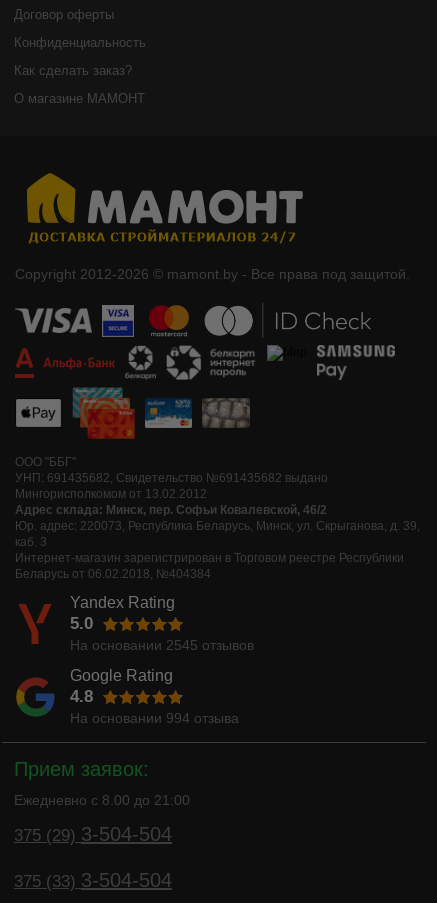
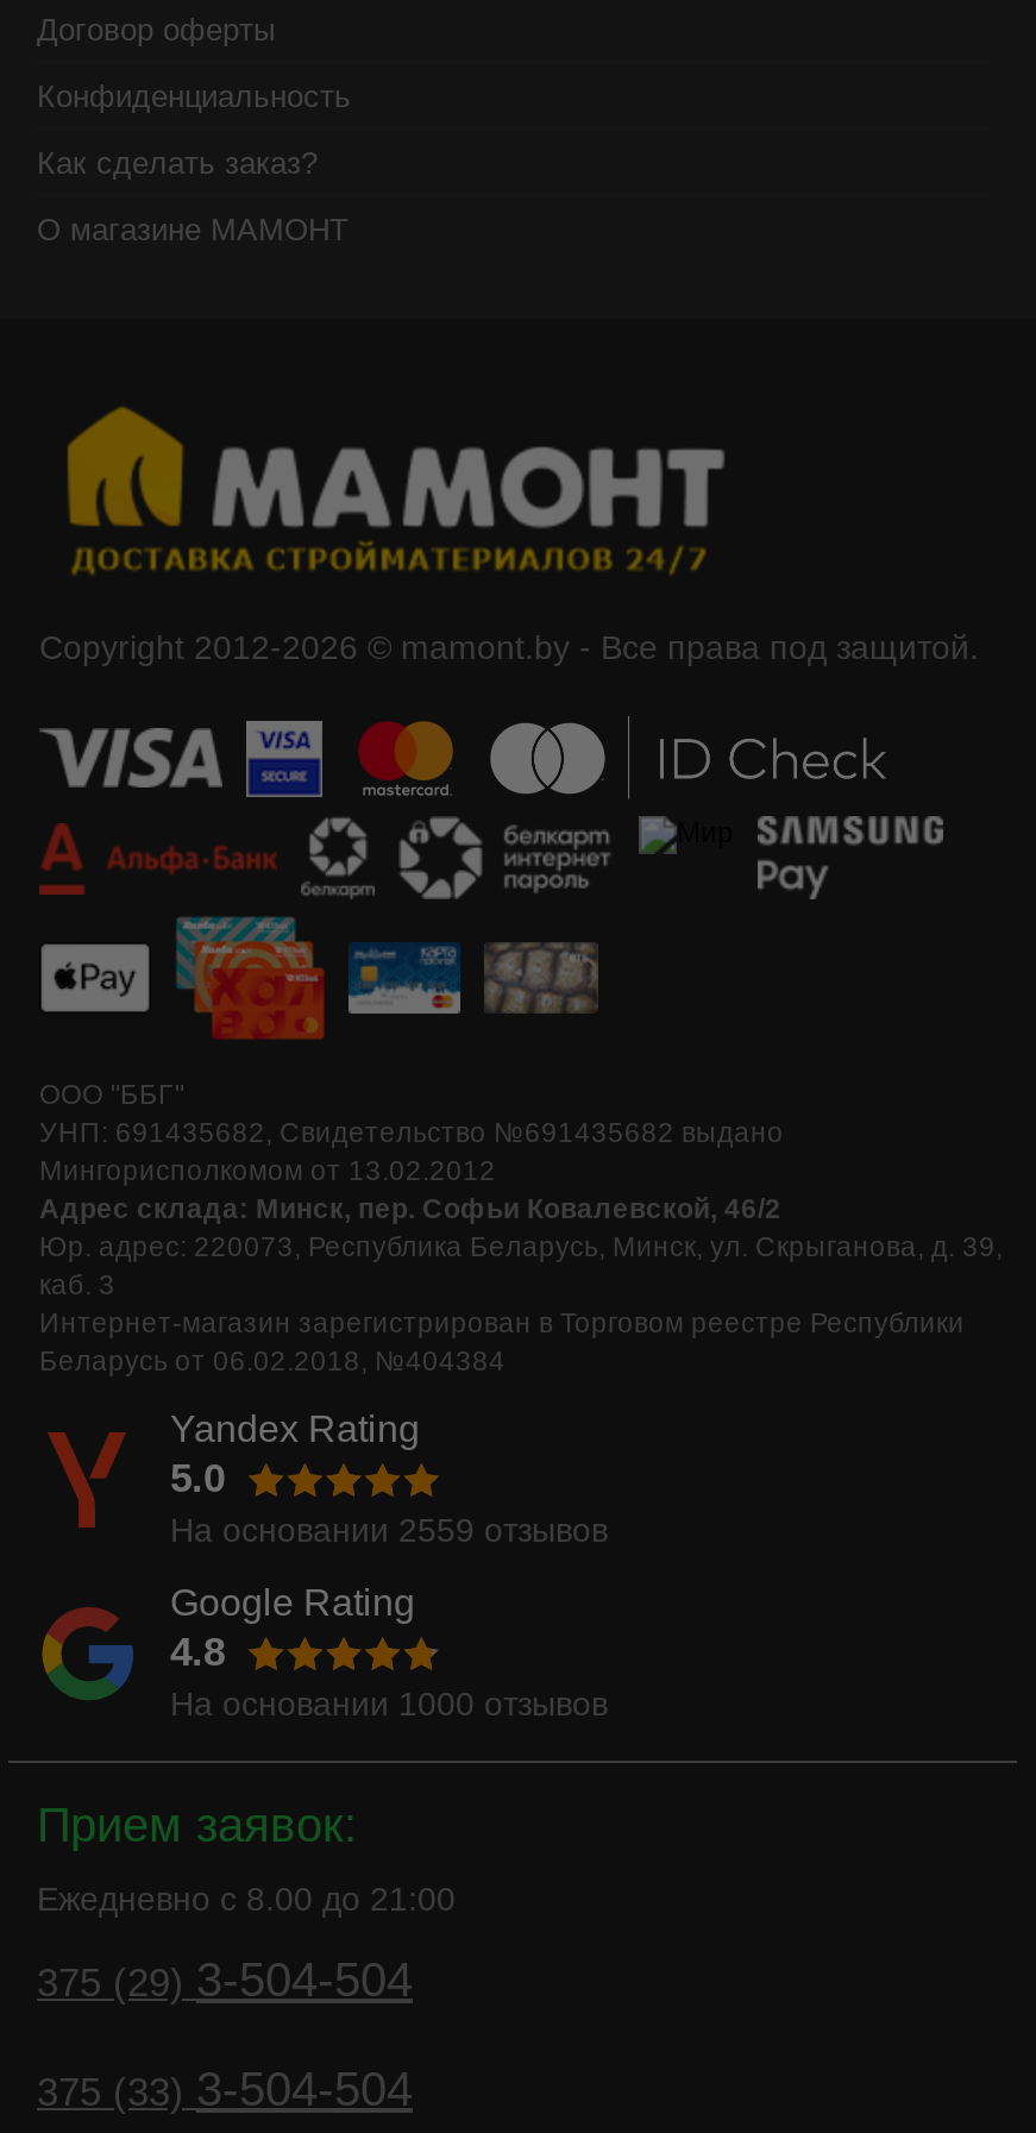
- На основании 2545 отзывов
+ На основании 2559 отзывов

- На основании 994 отзыва
+ На основании 1000 отзывов
